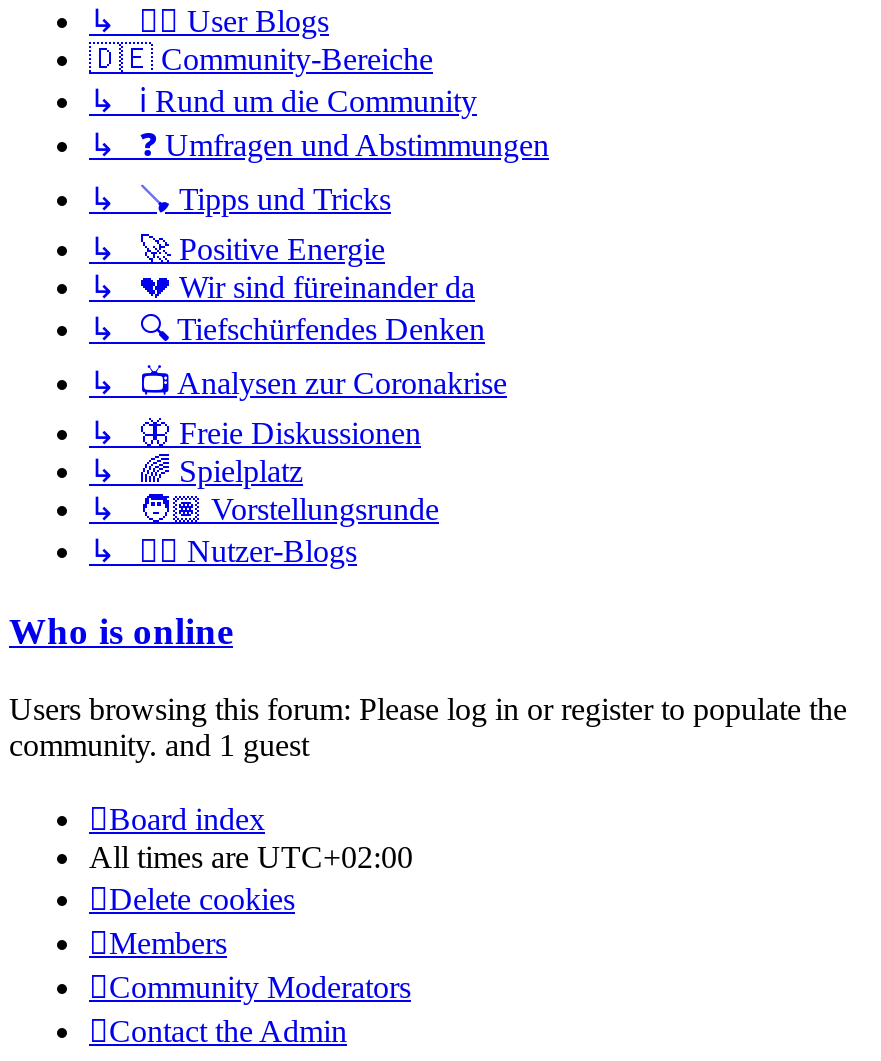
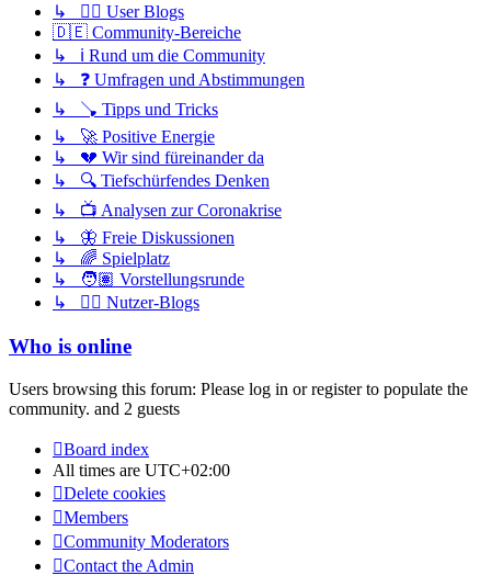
- community. and 1 guest
+ community. and 2 guests
